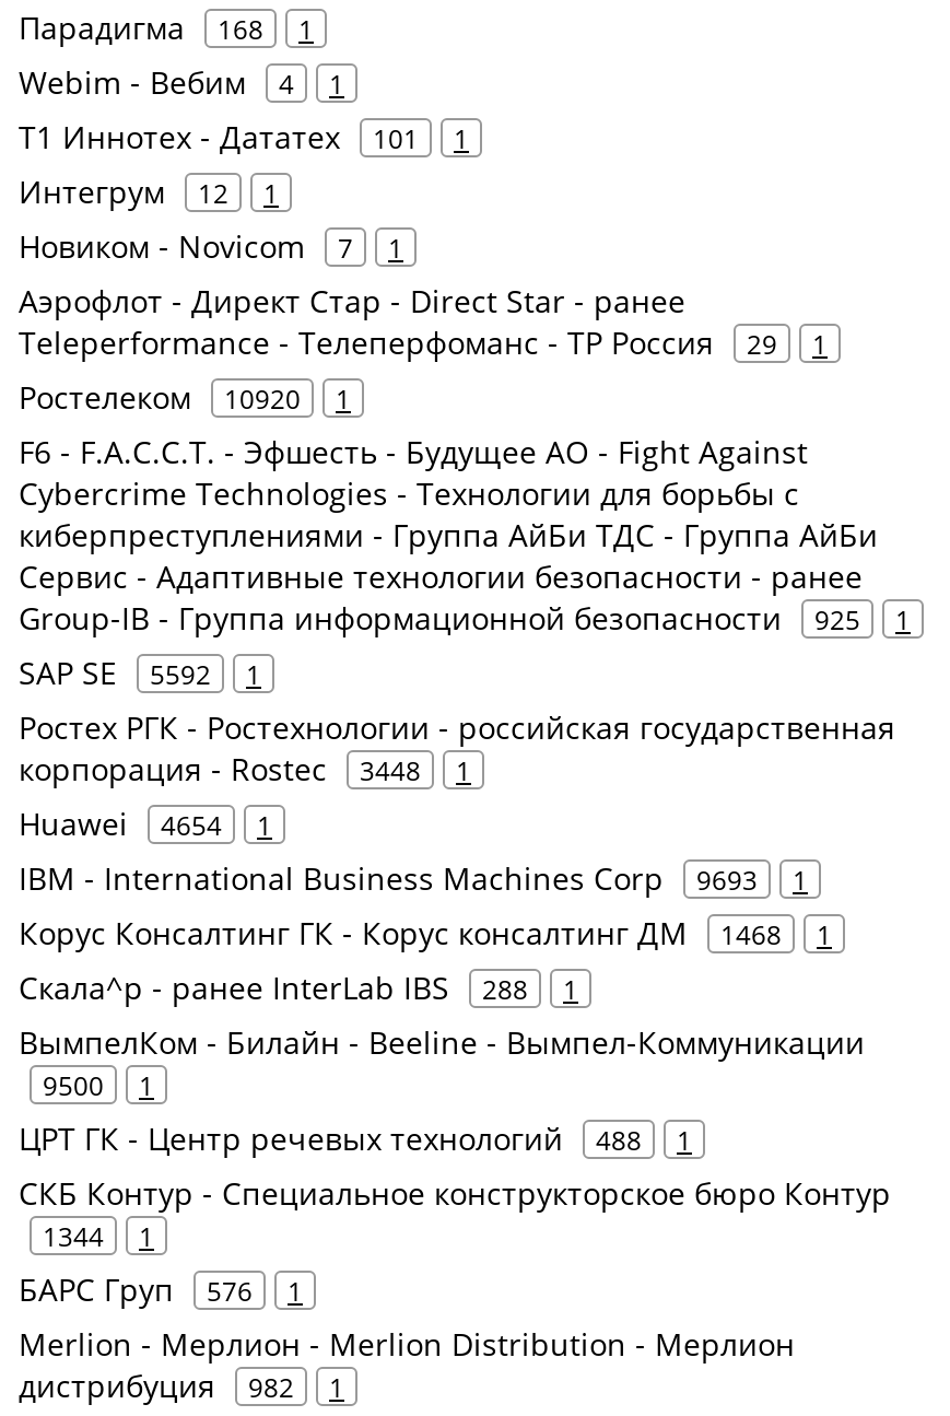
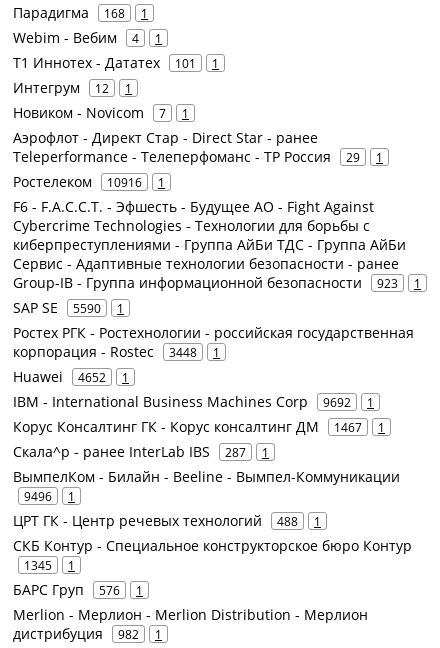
- Ростелеком 10920 1
+ Ростелеком 10916 1

- 925
+ 923

- SAP SE 5592 1
+ SAP SE 5590 1

- Huawei 4654 1
+ Huawei 4652 1

- IBM - International Business Machines Corp 9693 1
+ IBM - International Business Machines Corp 9692 1

- Корус Консалтинг ГК - Корус консалтинг ДМ 1468 1
+ Корус Консалтинг ГК - Корус консалтинг ДМ 1467 1

- Скала^р - ранее InterLab IBS 288 1
+ Скала^р - ранее InterLab IBS 287 1

- 9500 1
+ 9496 1

- 1344 1
+ 1345 1
